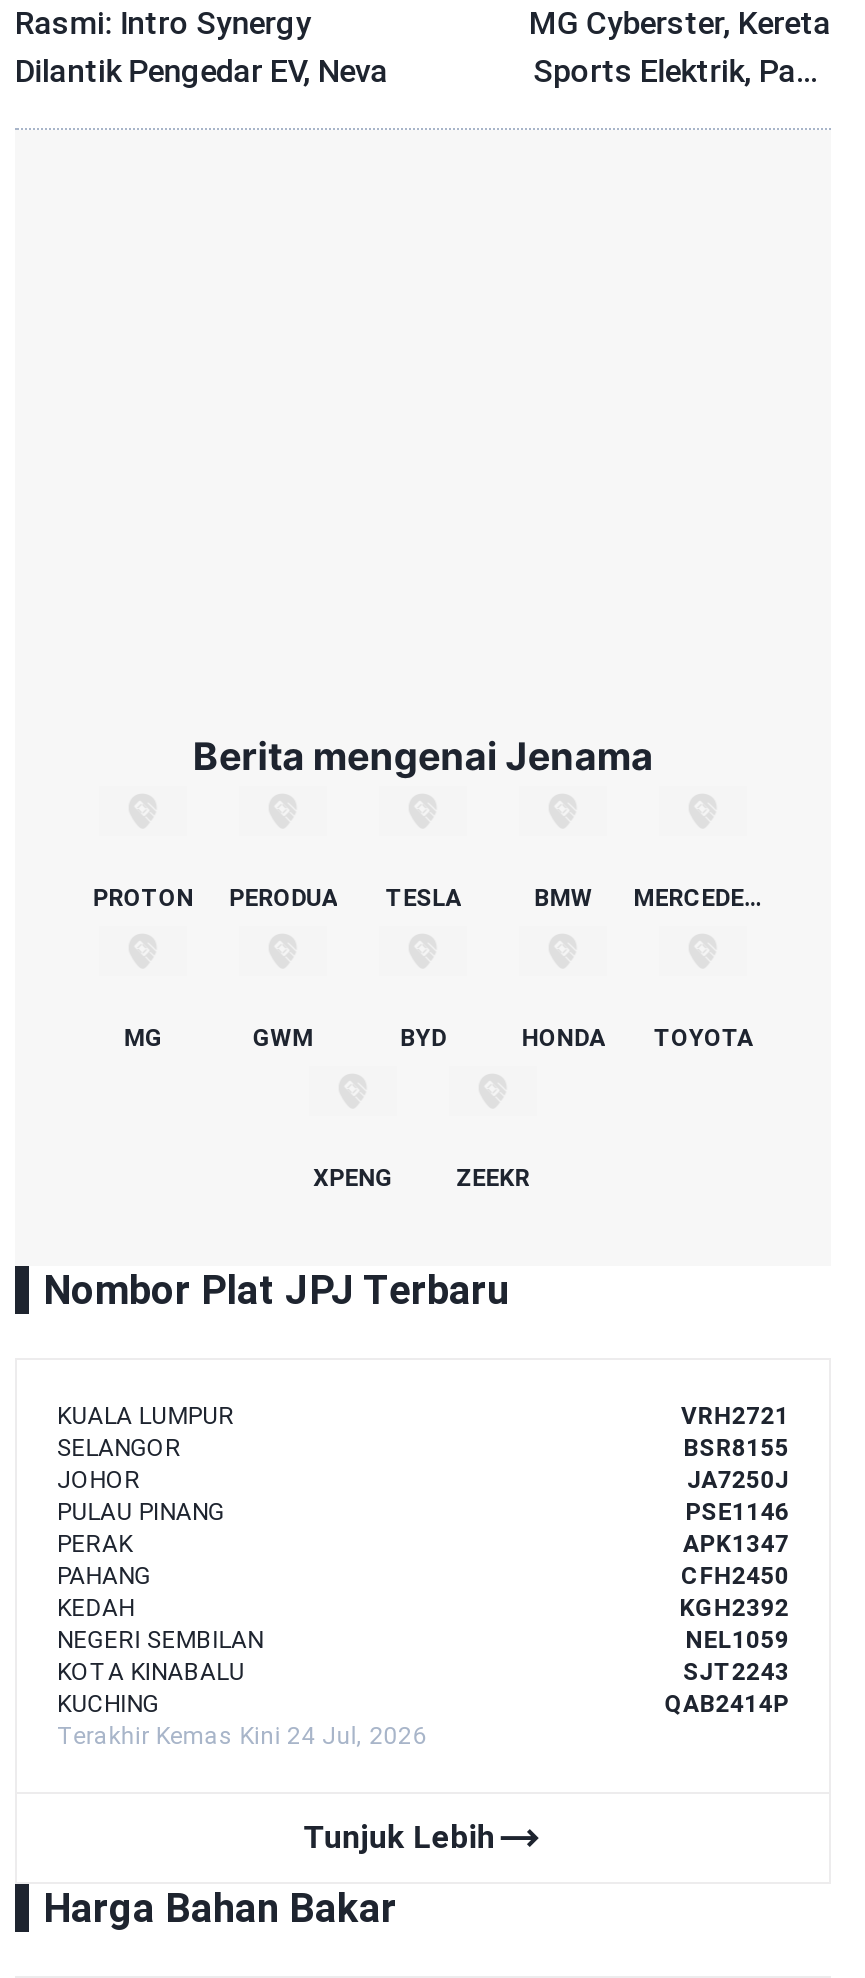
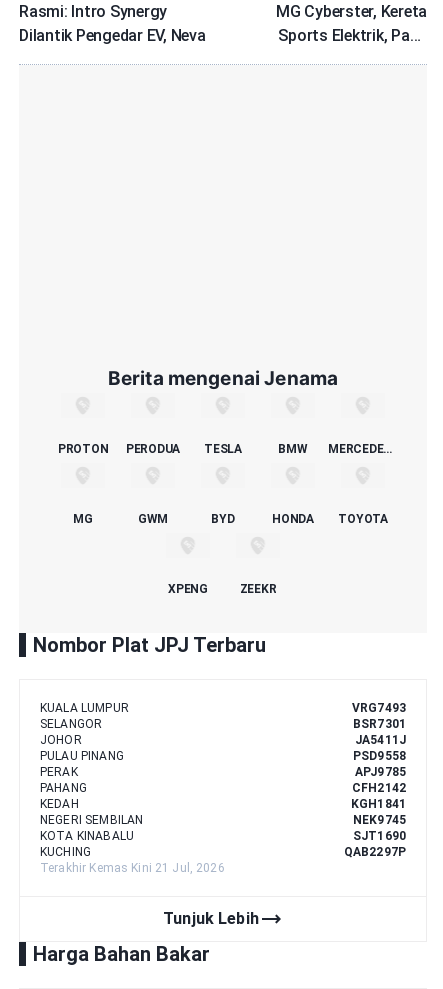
- VRH2721
+ VRG7493

- BSR8155
+ BSR7301

- JA7250J
+ JA5411J

- PSE1146
+ PSD9558

- APK1347
+ APJ9785

- CFH2450
+ CFH2142

- KGH2392
+ KGH1841

- NEL1059
+ NEK9745

- SJT2243
+ SJT1690

- QAB2414P
- Terakhir Kemas Kini 24 Jul, 2026
+ QAB2297P
+ Terakhir Kemas Kini 21 Jul, 2026
